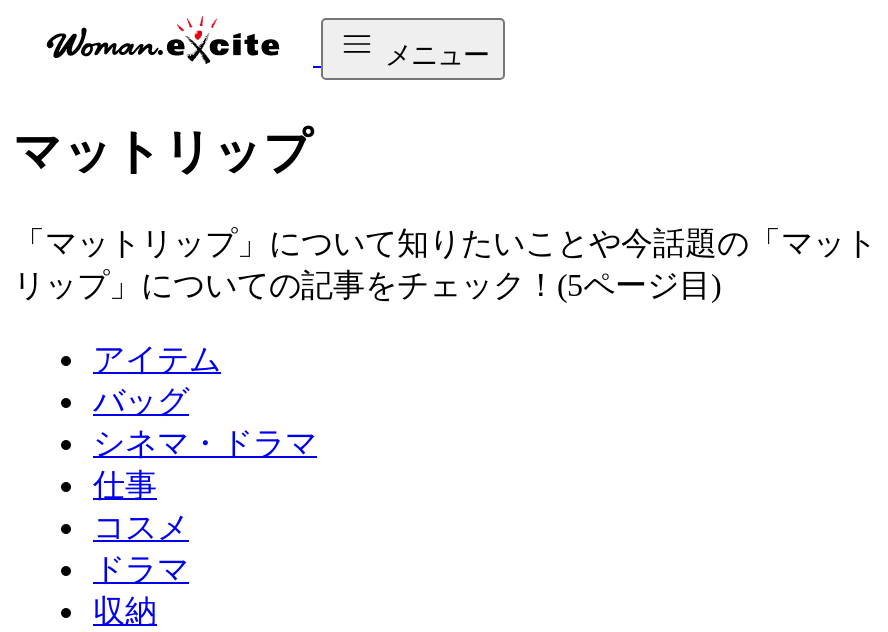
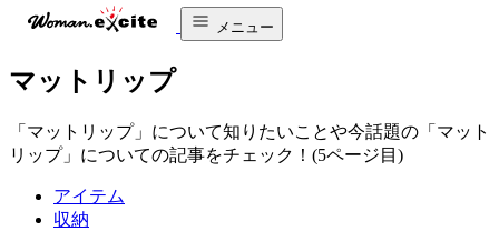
- バッグ
- シネマ・ドラマ
- 仕事
- コスメ
- ドラマ
